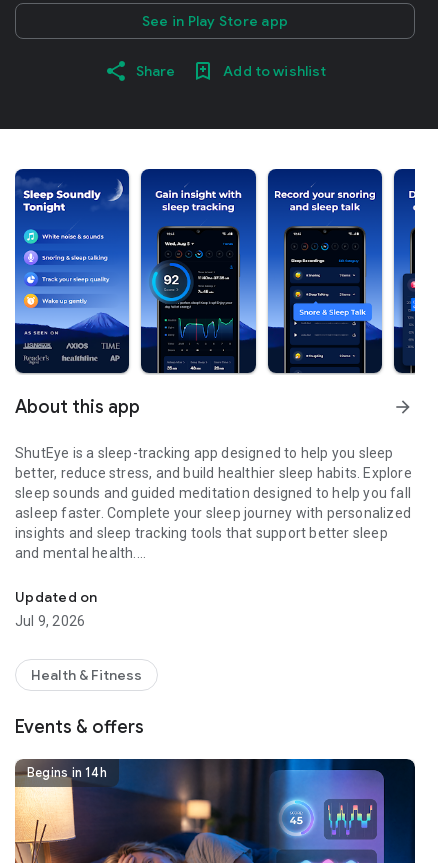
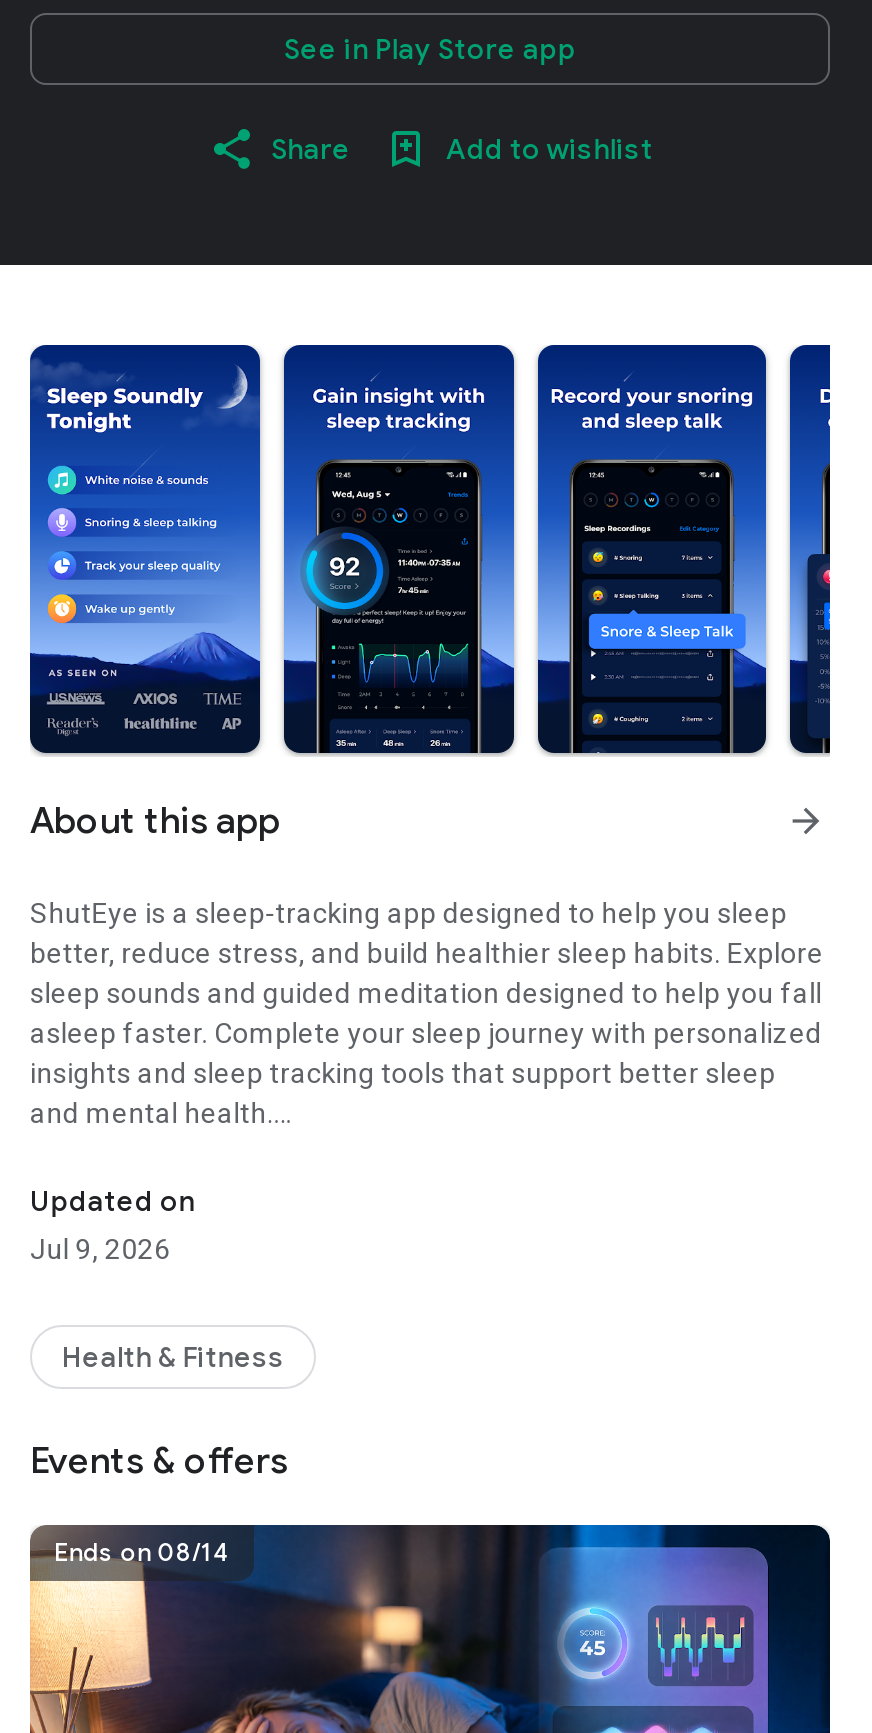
- Begins in 14h
+ Ends on 08/14
